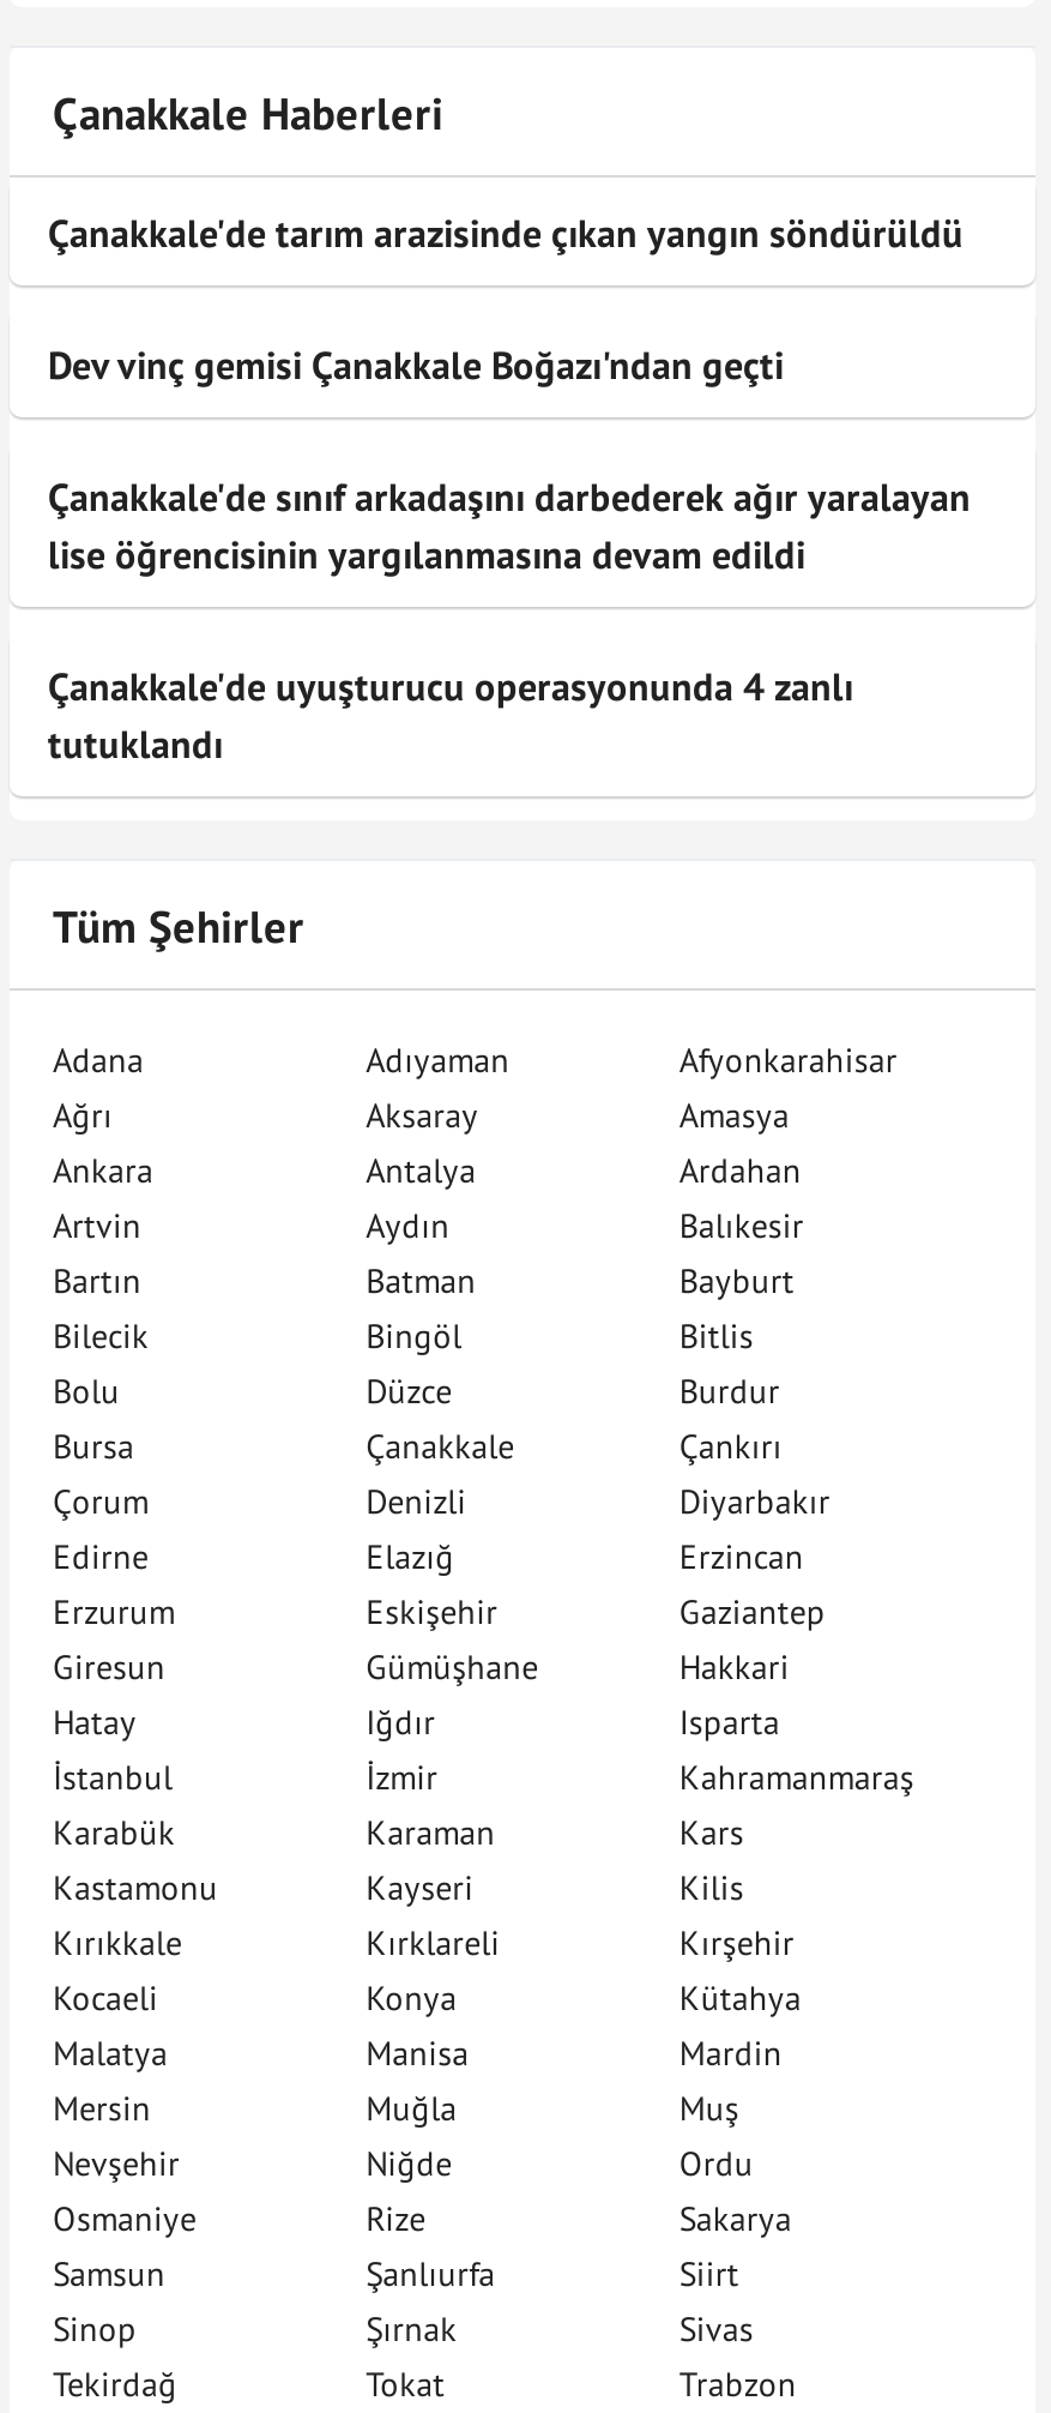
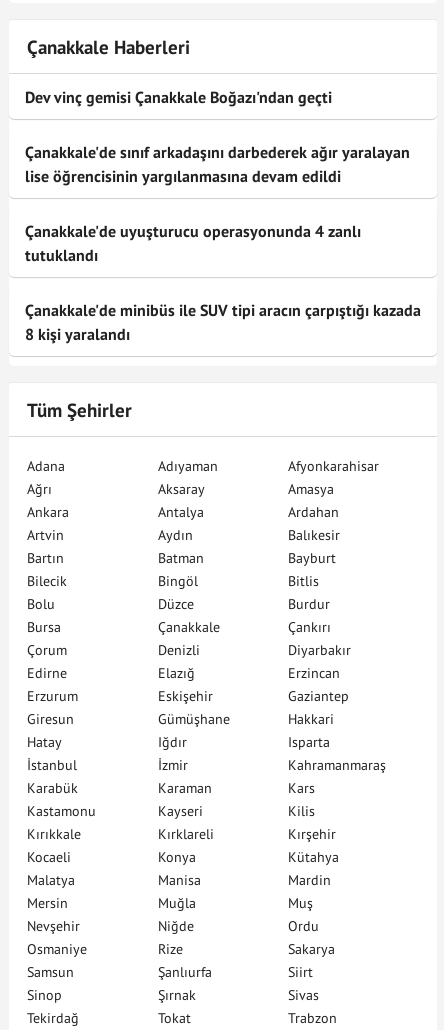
- Çanakkale'de tarım arazisinde çıkan yangın söndürüldü

moved up: Dev vinç gemisi Çanakkale Boğazı'ndan geçti | Çanakkale'de sınıf arkadaşını darbederek ağır yaralayan | lise öğrencisinin yargılanmasına devam edildi | Çanakkale'de uyuşturucu operasyonunda 4 zanlı | tutuklandı

+ Çanakkale'de minibüs ile SUV tipi aracın çarpıştığı kazada
+ 8 kişi yaralandı
